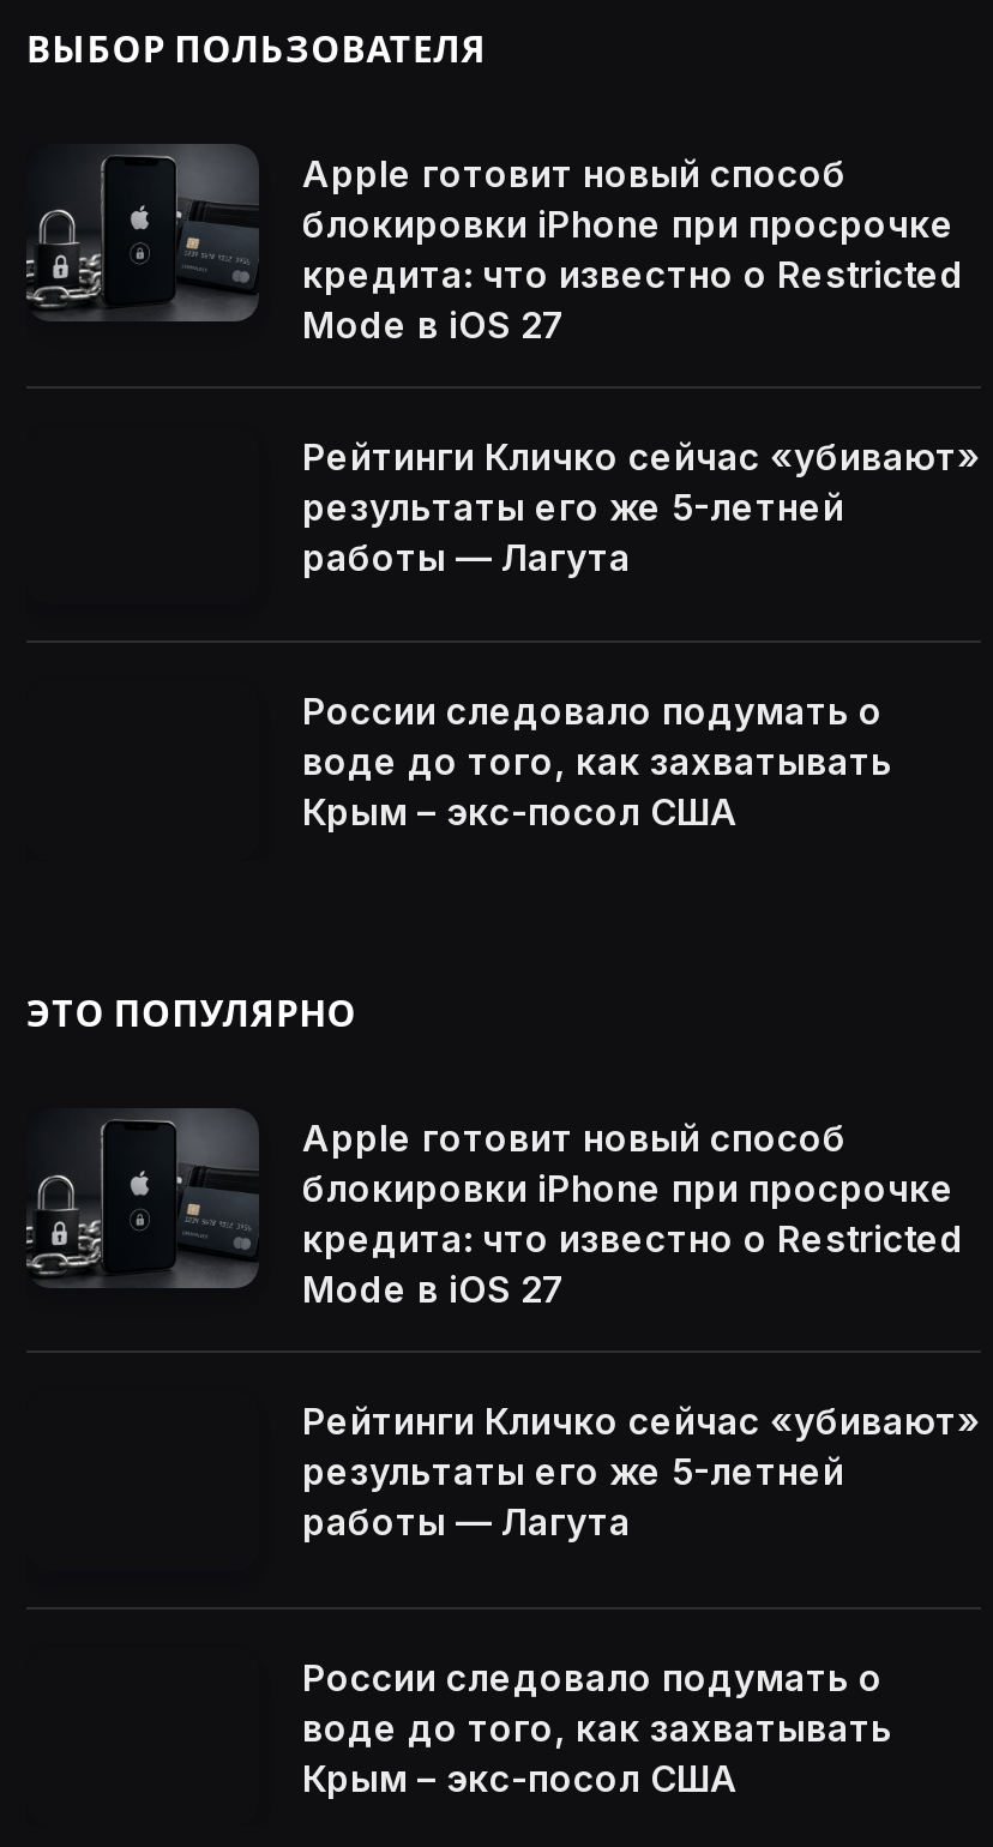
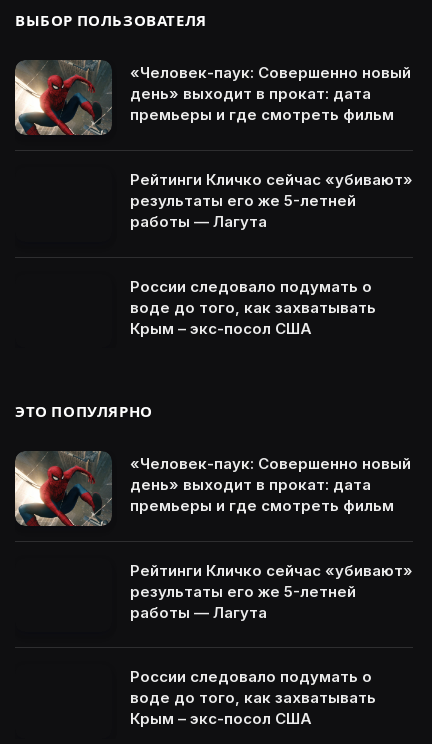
- [image]
- Apple готовит новый способ
- блокировки iPhone при просрочке
- кредита: что известно о Restricted
- Mode в iOS 27
+ [image]
+ «Человек-паук: Совершенно новый
+ день» выходит в прокат: дата
+ премьеры и где смотреть фильм

- [image]
- Apple готовит новый способ
- блокировки iPhone при просрочке
- кредита: что известно о Restricted
- Mode в iOS 27
+ [image]
+ «Человек-паук: Совершенно новый
+ день» выходит в прокат: дата
+ премьеры и где смотреть фильм
